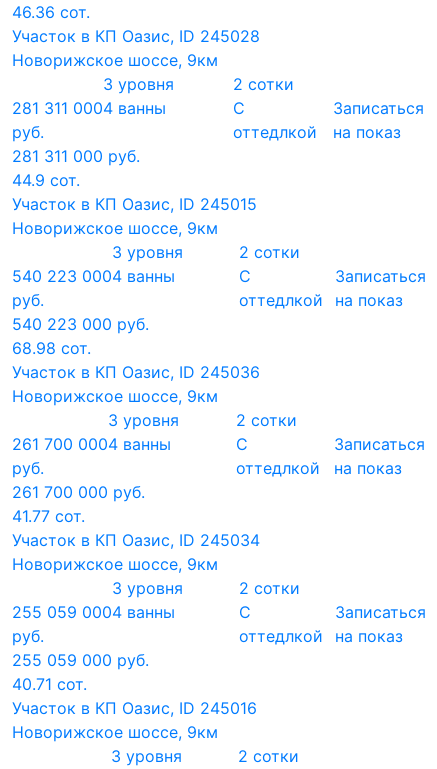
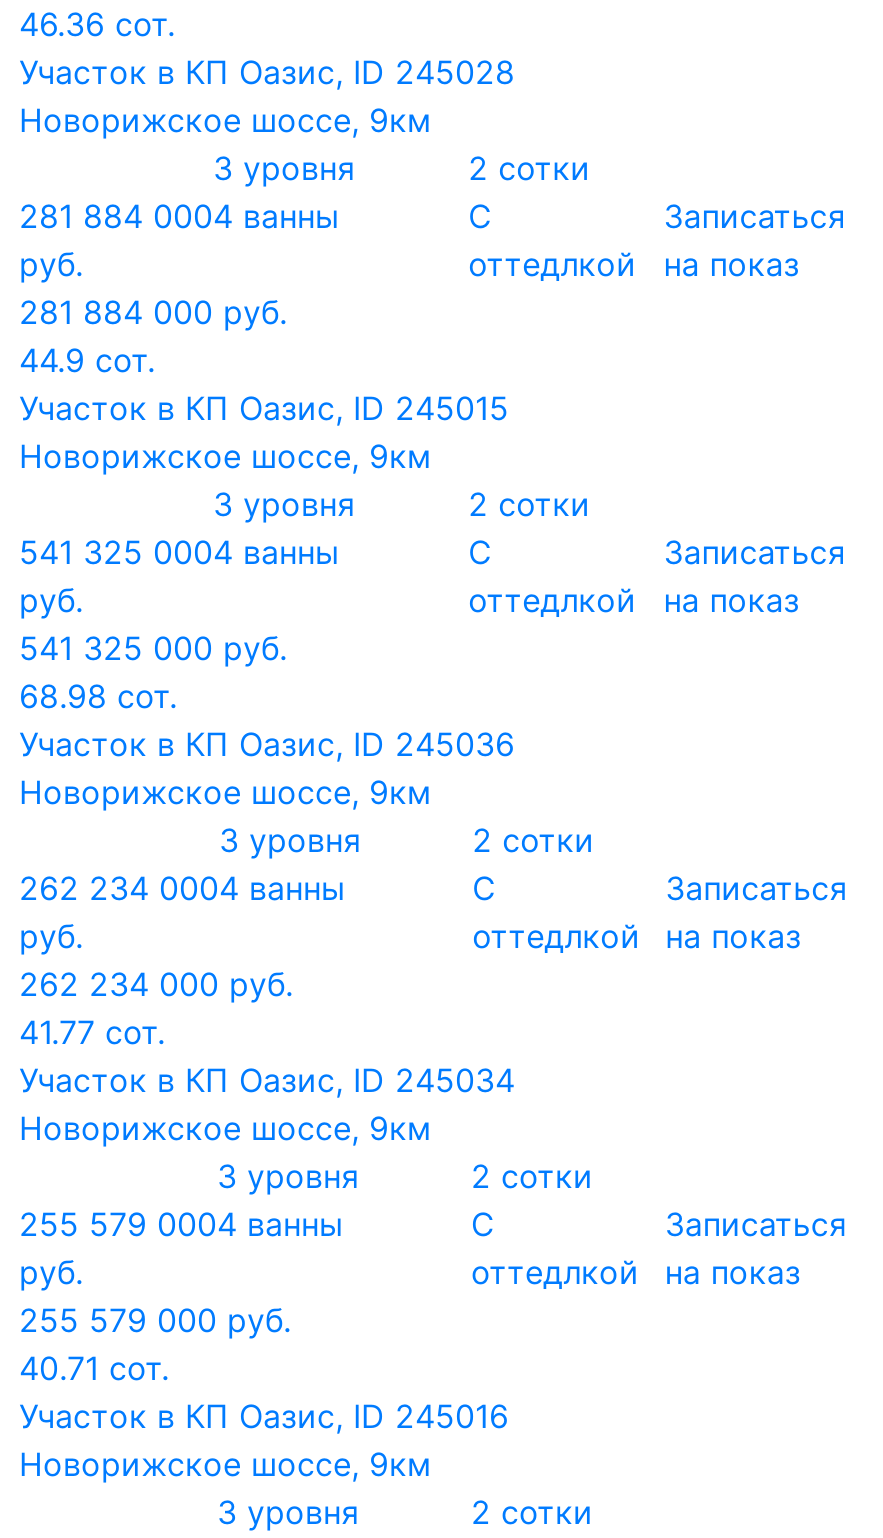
- 281 311 000 4 ванны
+ 281 884 000 4 ванны

- 281 311 000 руб.
+ 281 884 000 руб.

- 540 223 000 4 ванны
+ 541 325 000 4 ванны

- 540 223 000 руб.
+ 541 325 000 руб.

- 261 700 000 4 ванны
+ 262 234 000 4 ванны

- 261 700 000 руб.
+ 262 234 000 руб.

- 255 059 000 4 ванны
+ 255 579 000 4 ванны

- 255 059 000 руб.
+ 255 579 000 руб.
